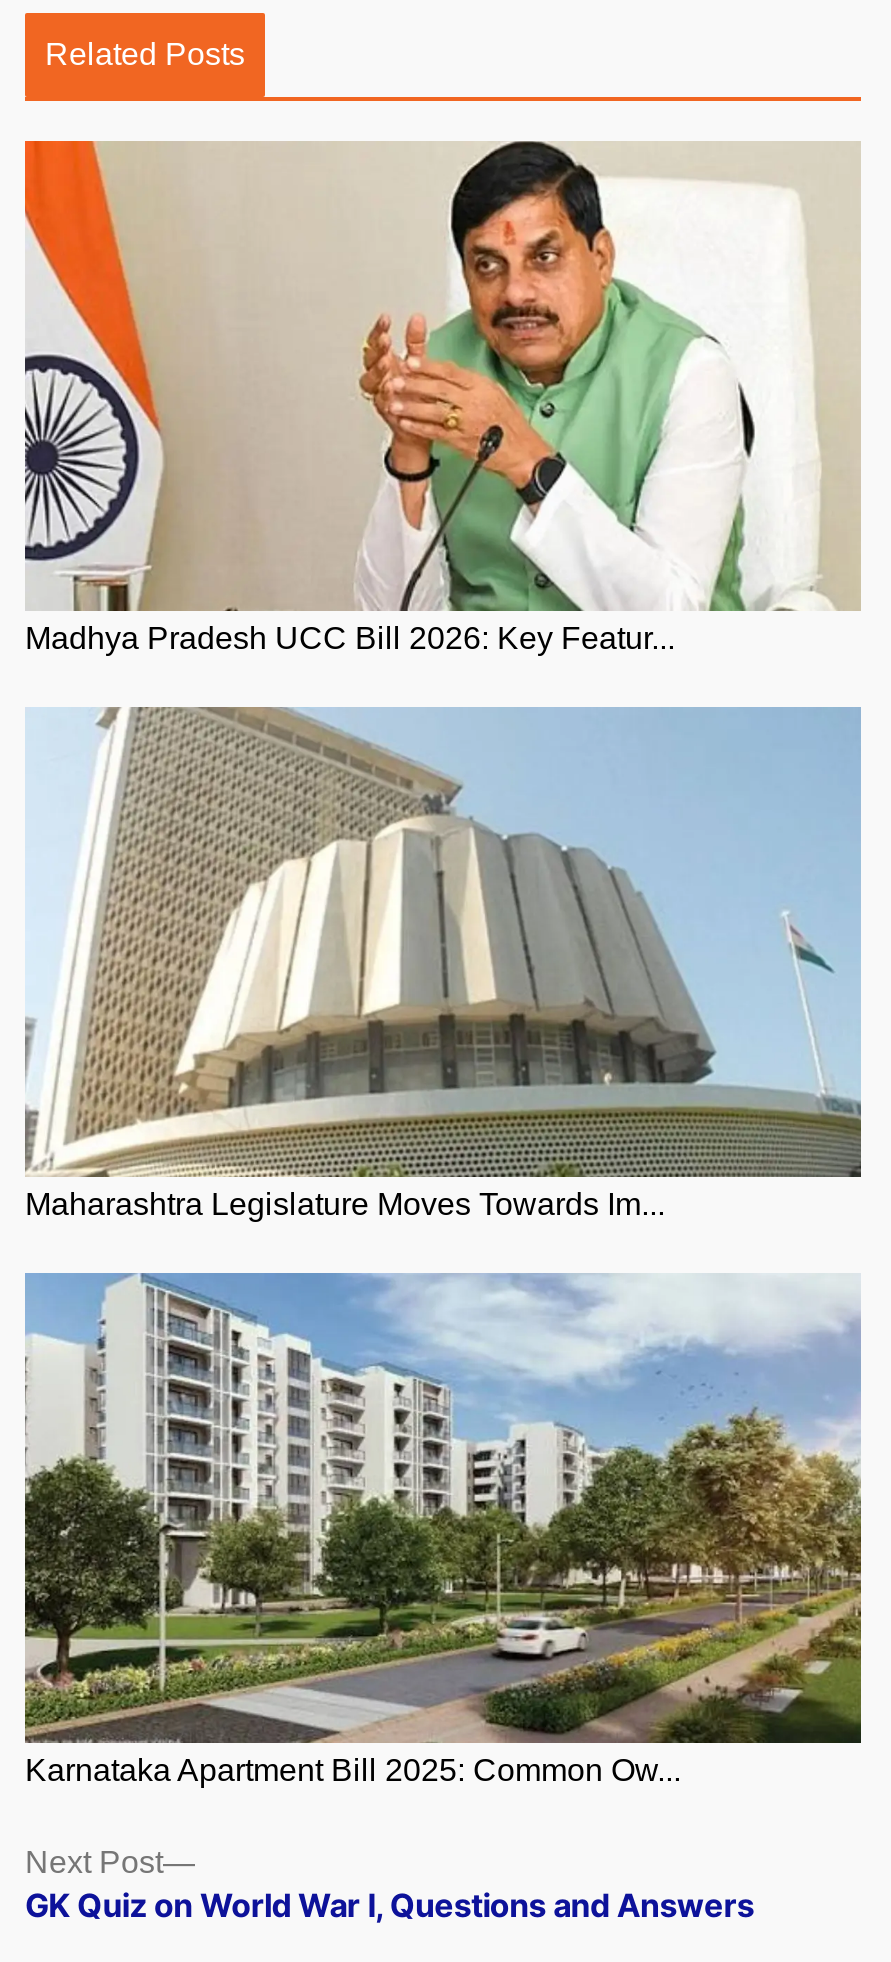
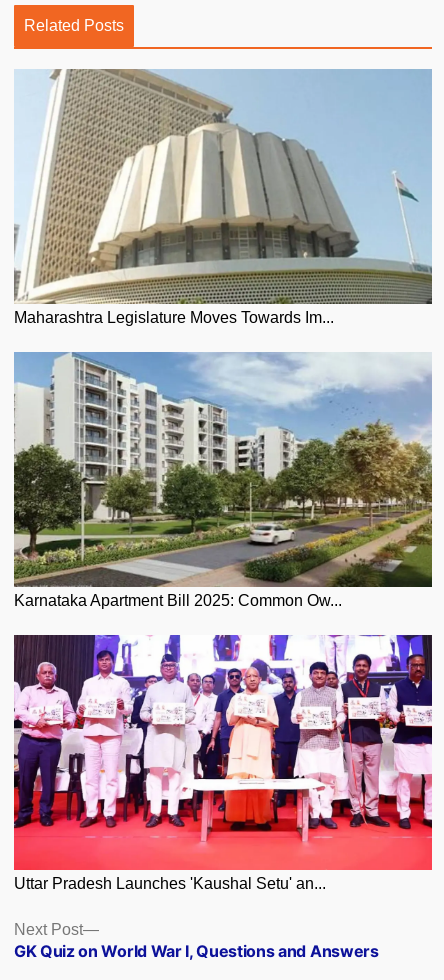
- [image]
- Madhya Pradesh UCC Bill 2026: Key Featur...

moved up: [image] | Maharashtra Legislature Moves Towards Im... | Karnataka Apartment Bill 2025: Common Ow...

+ [image]
+ Uttar Pradesh Launches 'Kaushal Setu' an...
